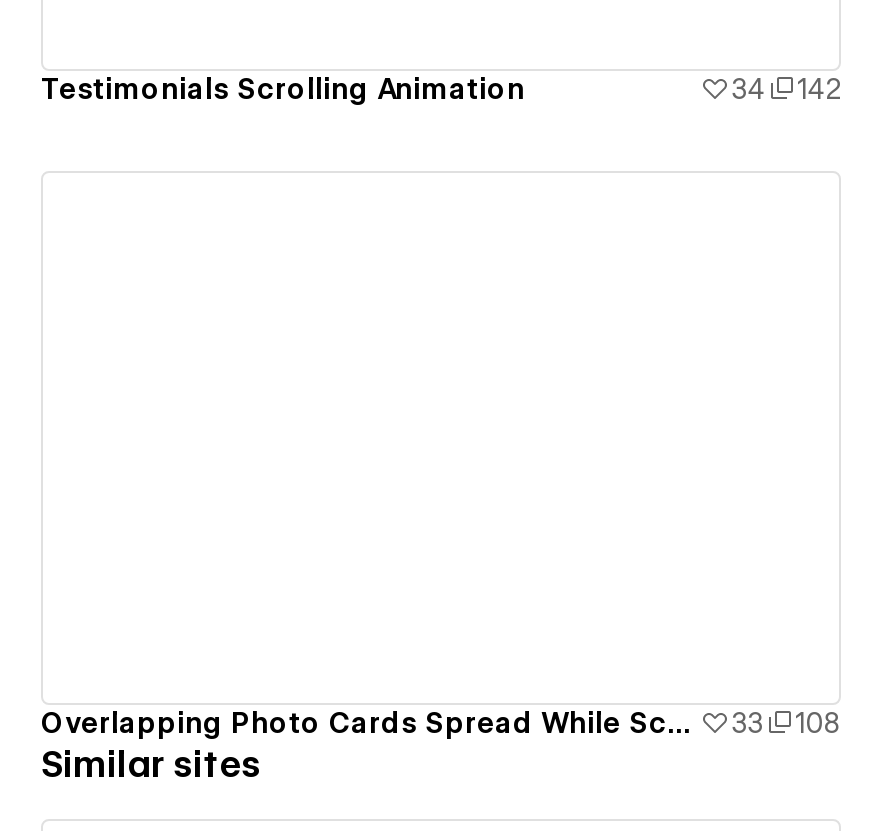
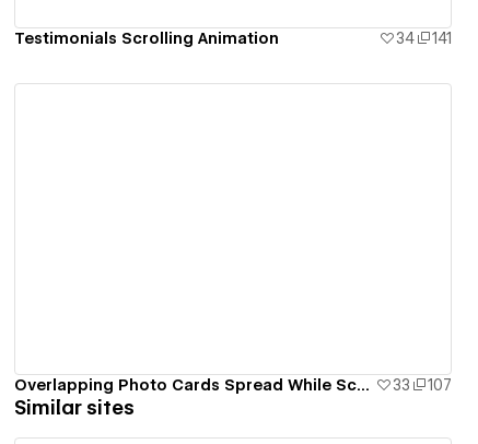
- 34 142
+ 34 141

- 108
+ 107
